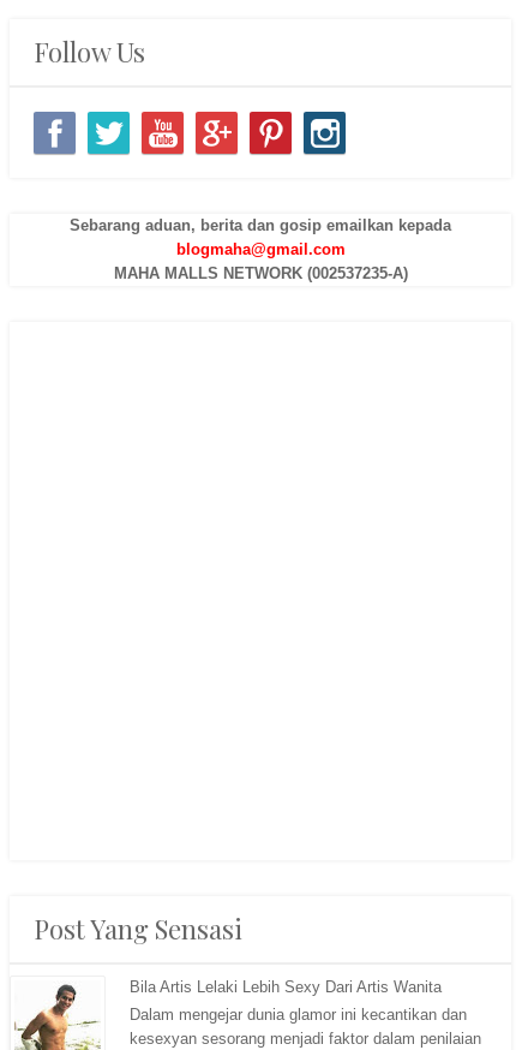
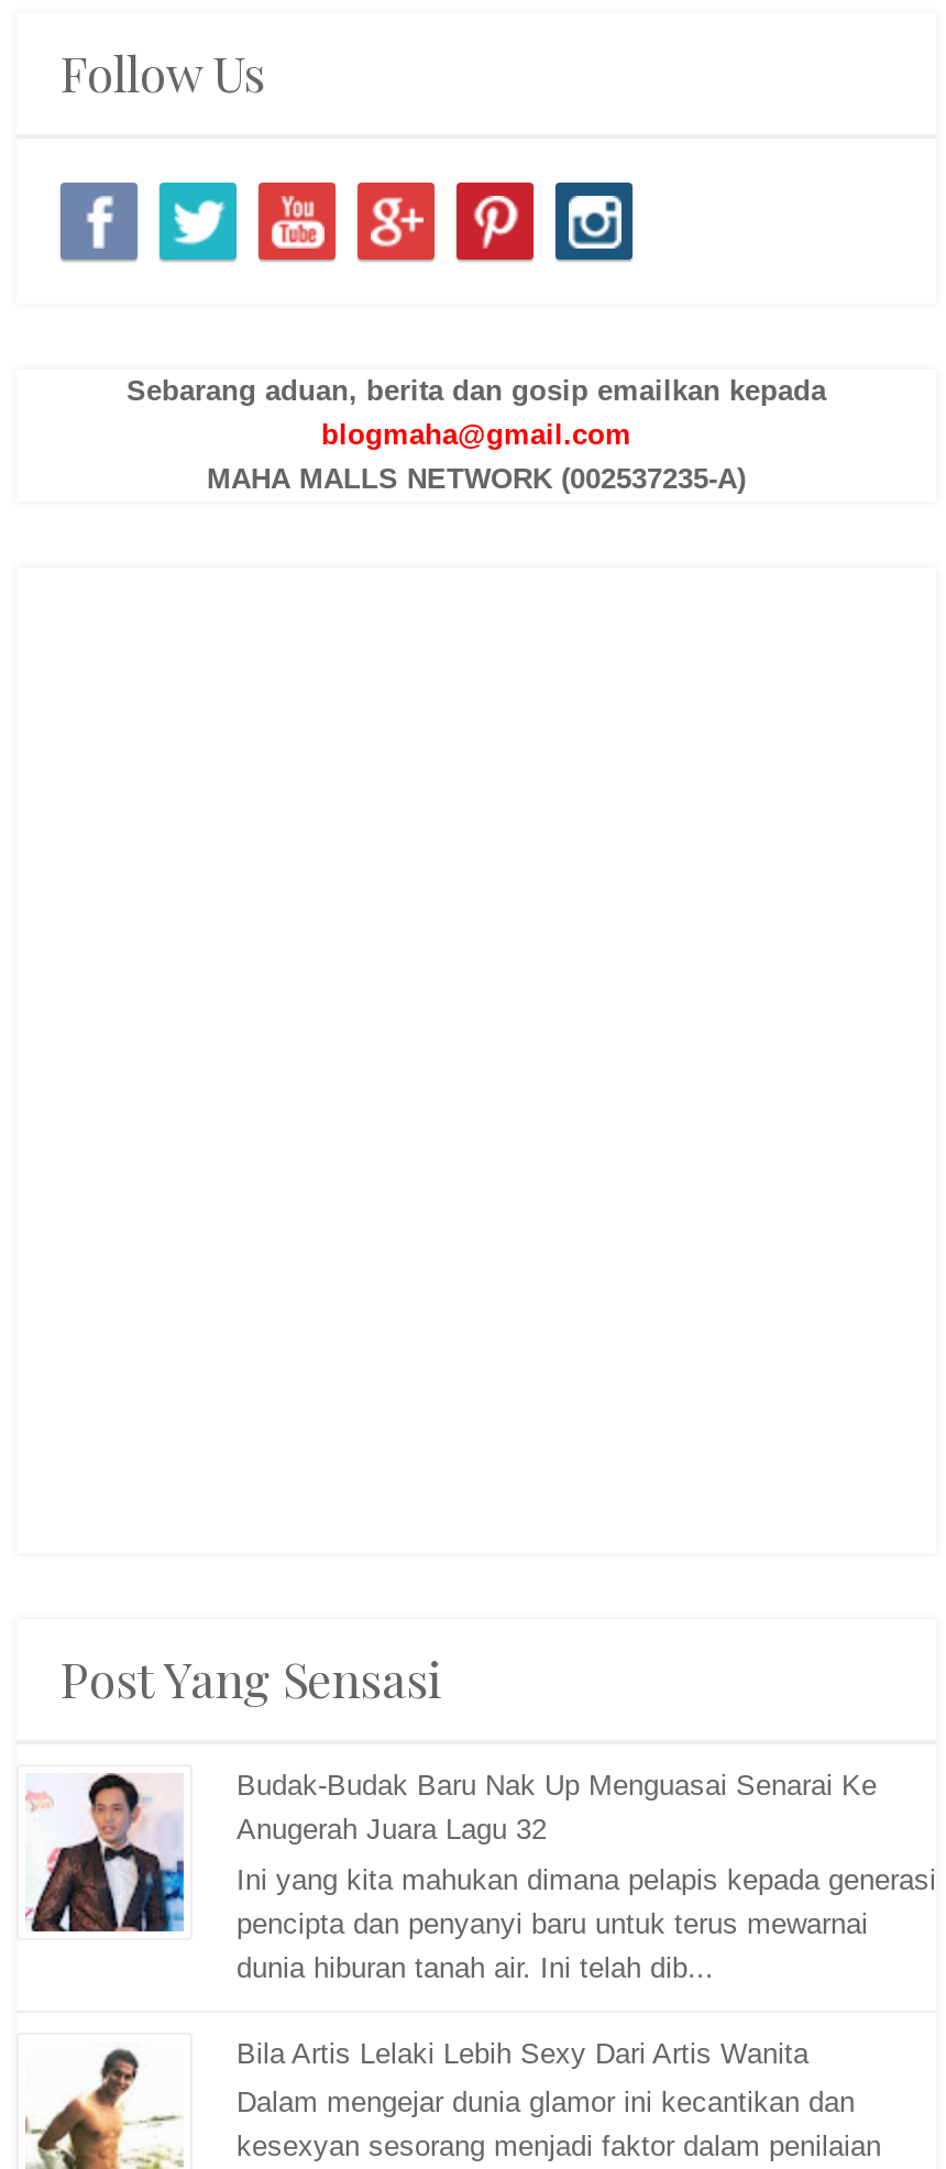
+ [image]
+ Budak-Budak Baru Nak Up Menguasai Senarai Ke
+ Anugerah Juara Lagu 32
+ Ini yang kita mahukan dimana pelapis kepada generasi
+ pencipta dan penyanyi baru untuk terus mewarnai
+ dunia hiburan tanah air. Ini telah dib...
